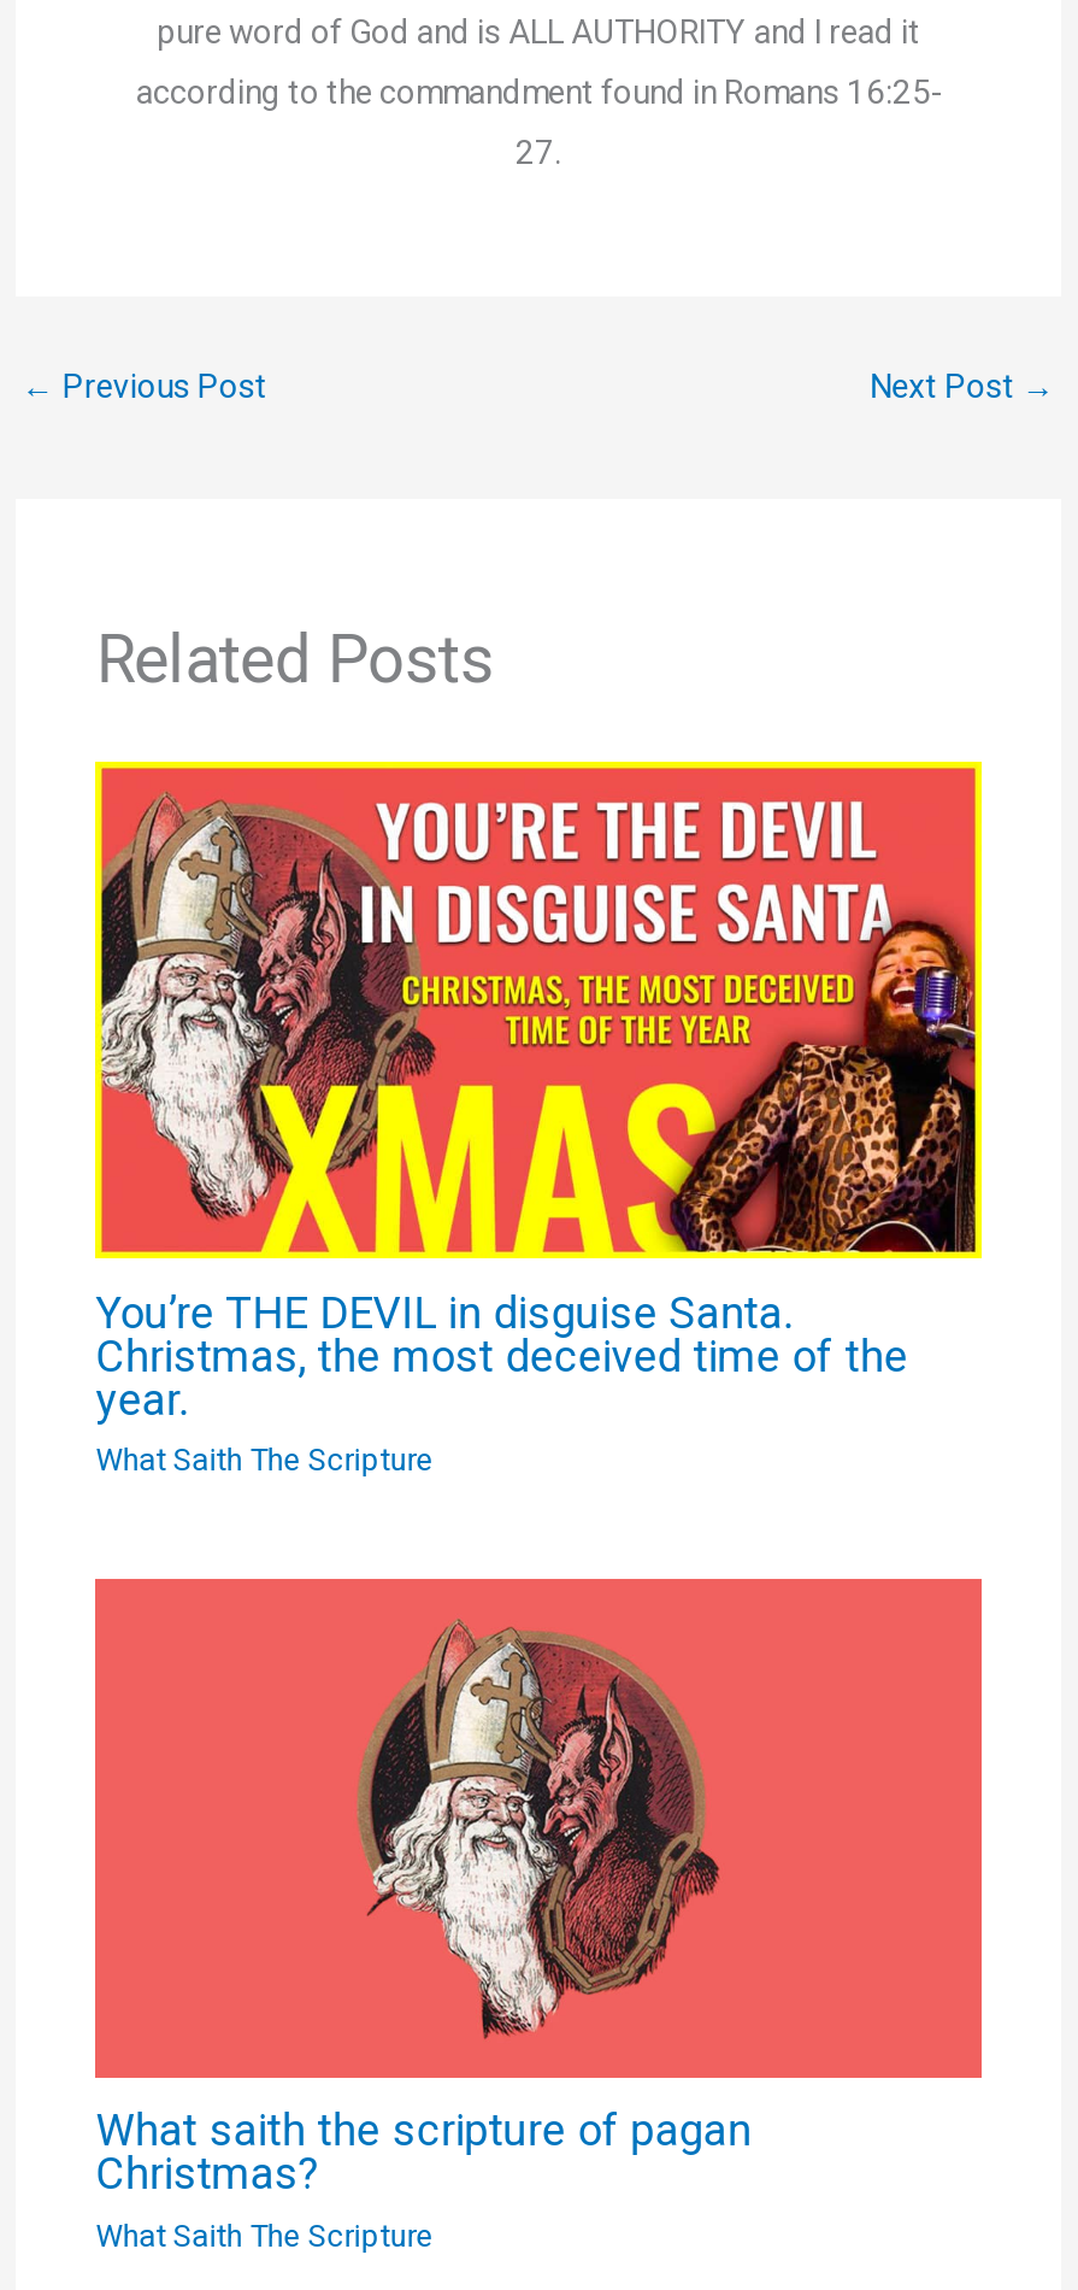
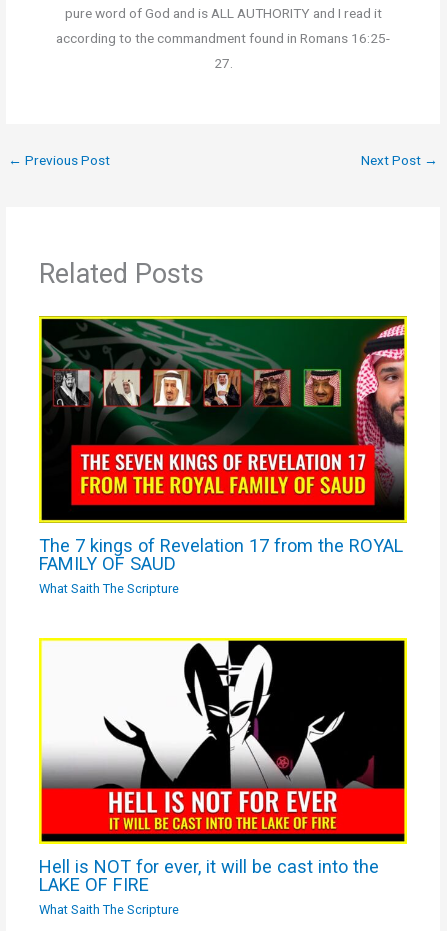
- [image]
- You’re THE DEVIL in disguise Santa.
- Christmas, the most deceived time of the
- year.
+ [image]
+ The 7 kings of Revelation 17 from the ROYAL
+ FAMILY OF SAUD

- [image]
- What saith the scripture of pagan
- Christmas?
+ [image]
+ Hell is NOT for ever, it will be cast into the
+ LAKE OF FIRE
